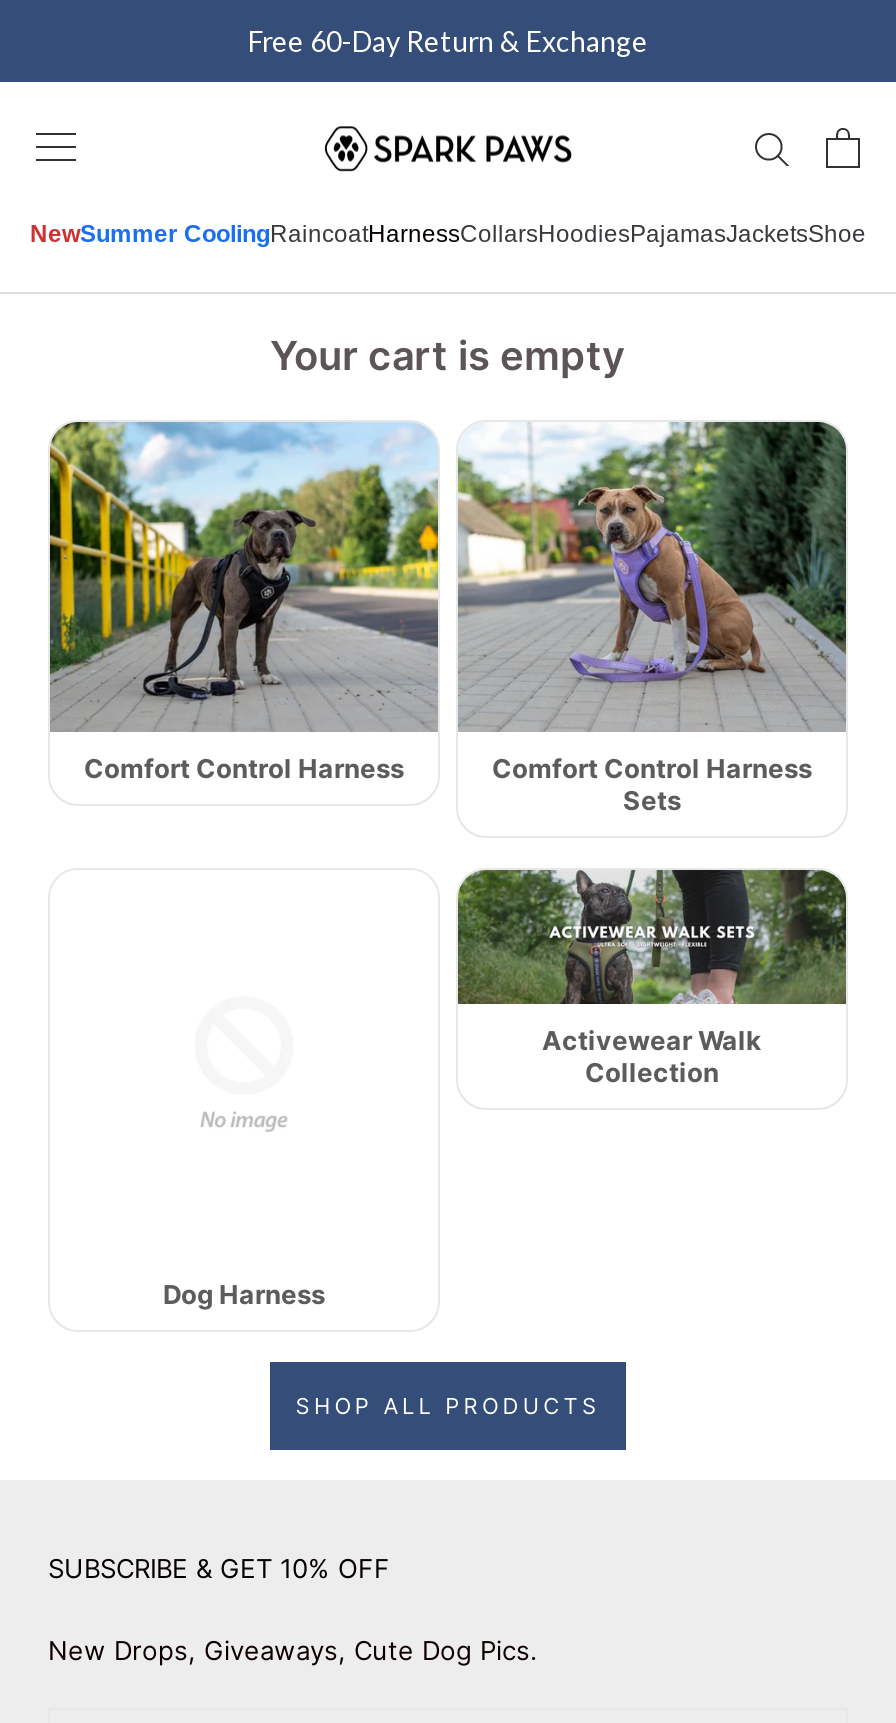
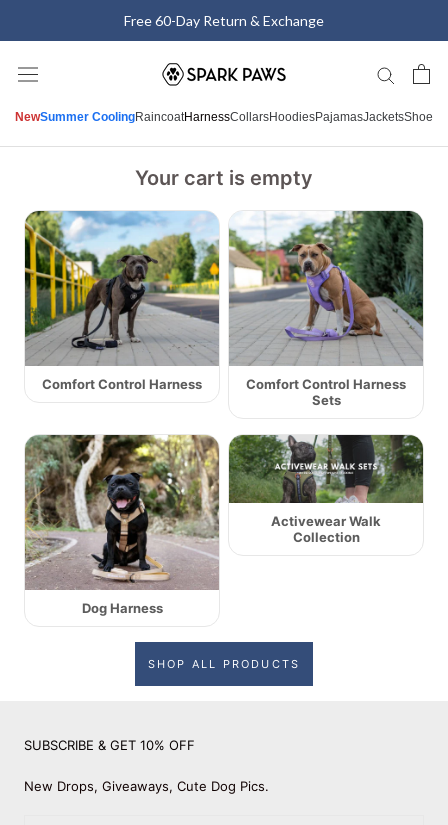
+ [image]
